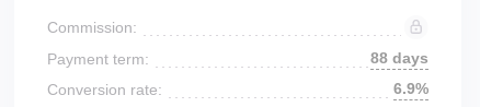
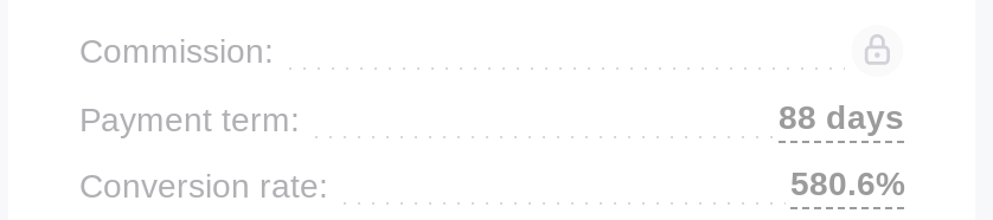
- 6.9%
+ 580.6%
